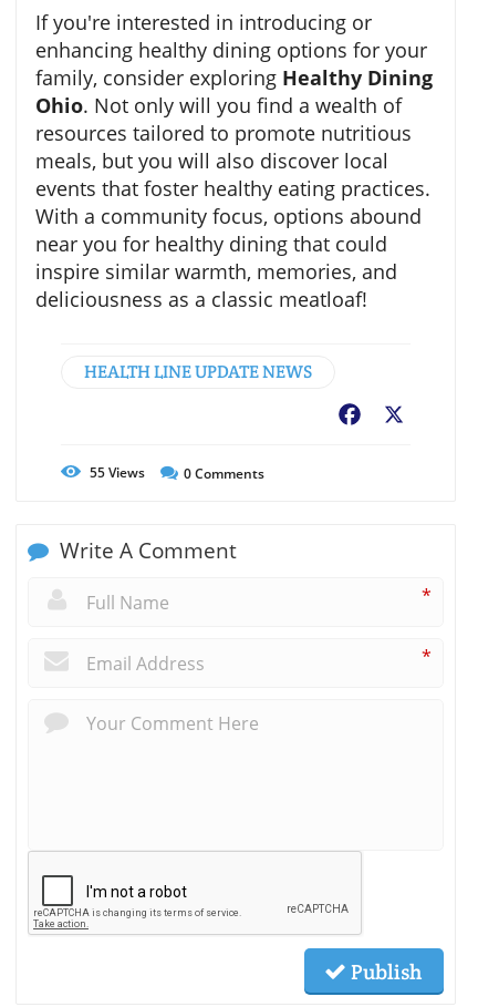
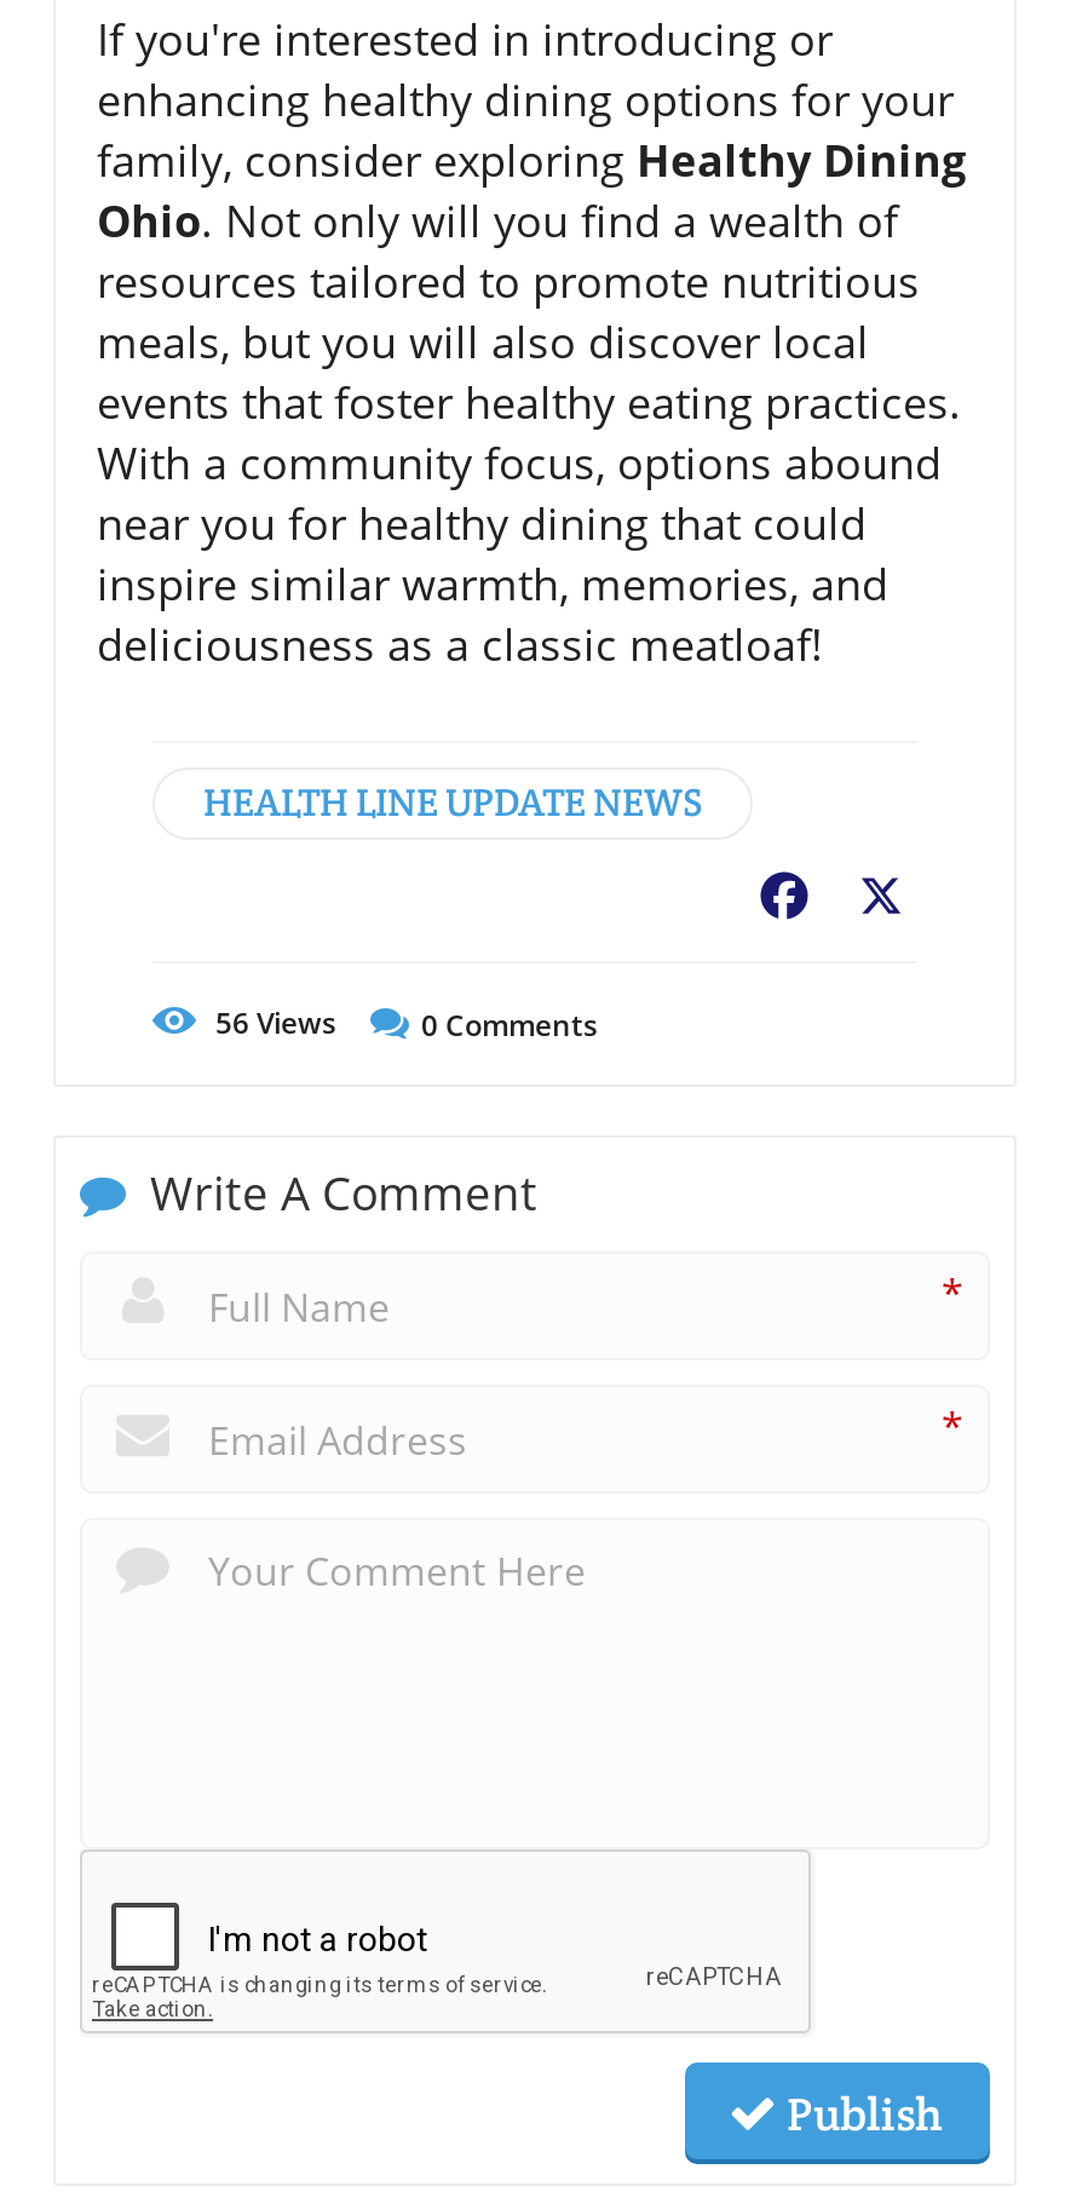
- 55 Views
+ 56 Views
